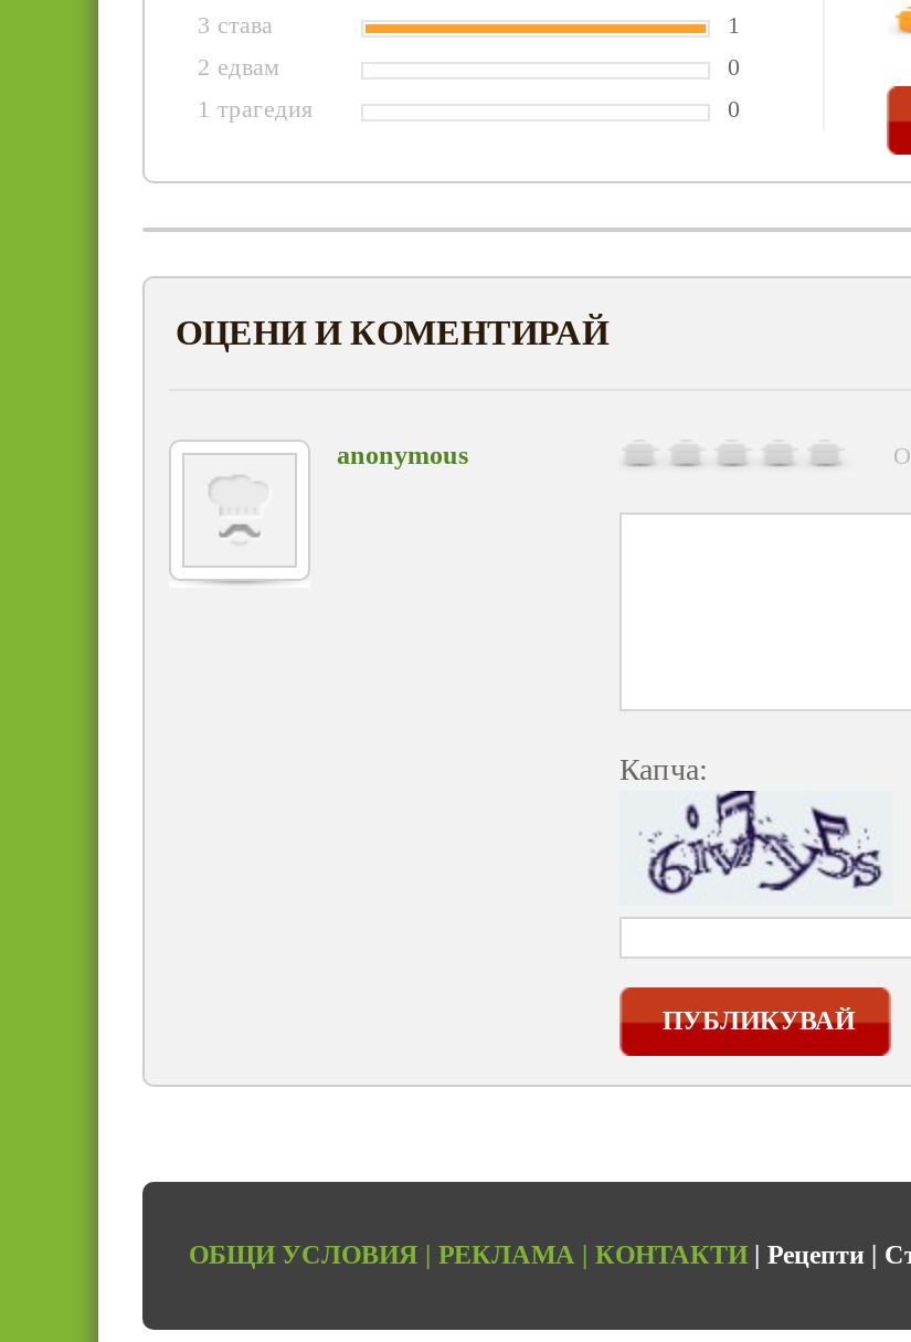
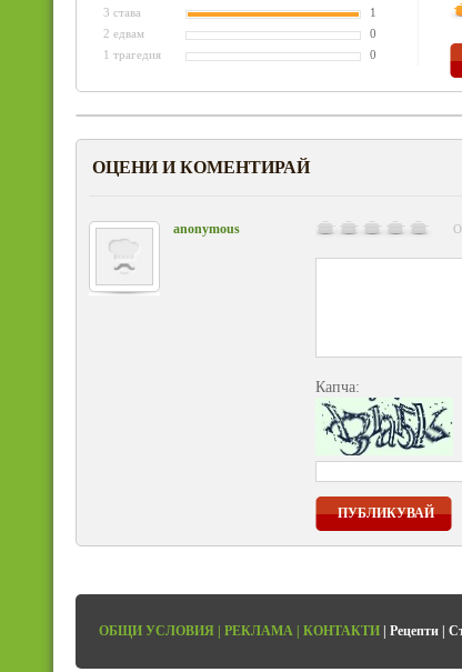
- [image]
+ [image]
